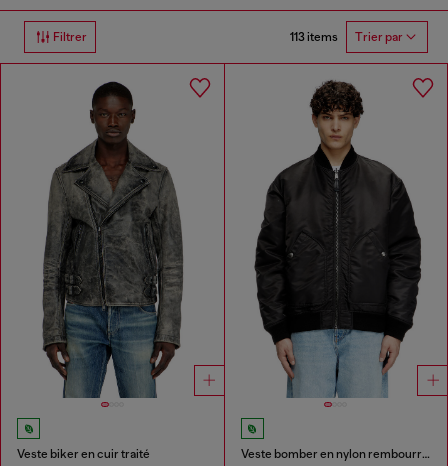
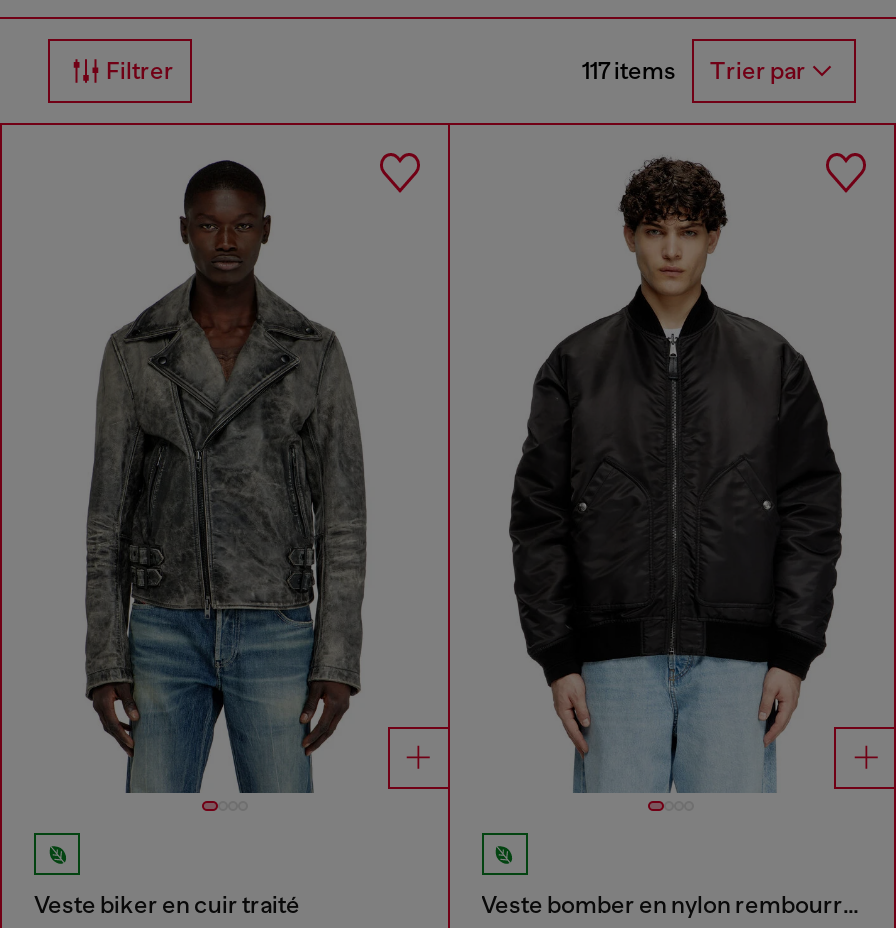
- 113 items Trier par
+ 117 items Trier par
